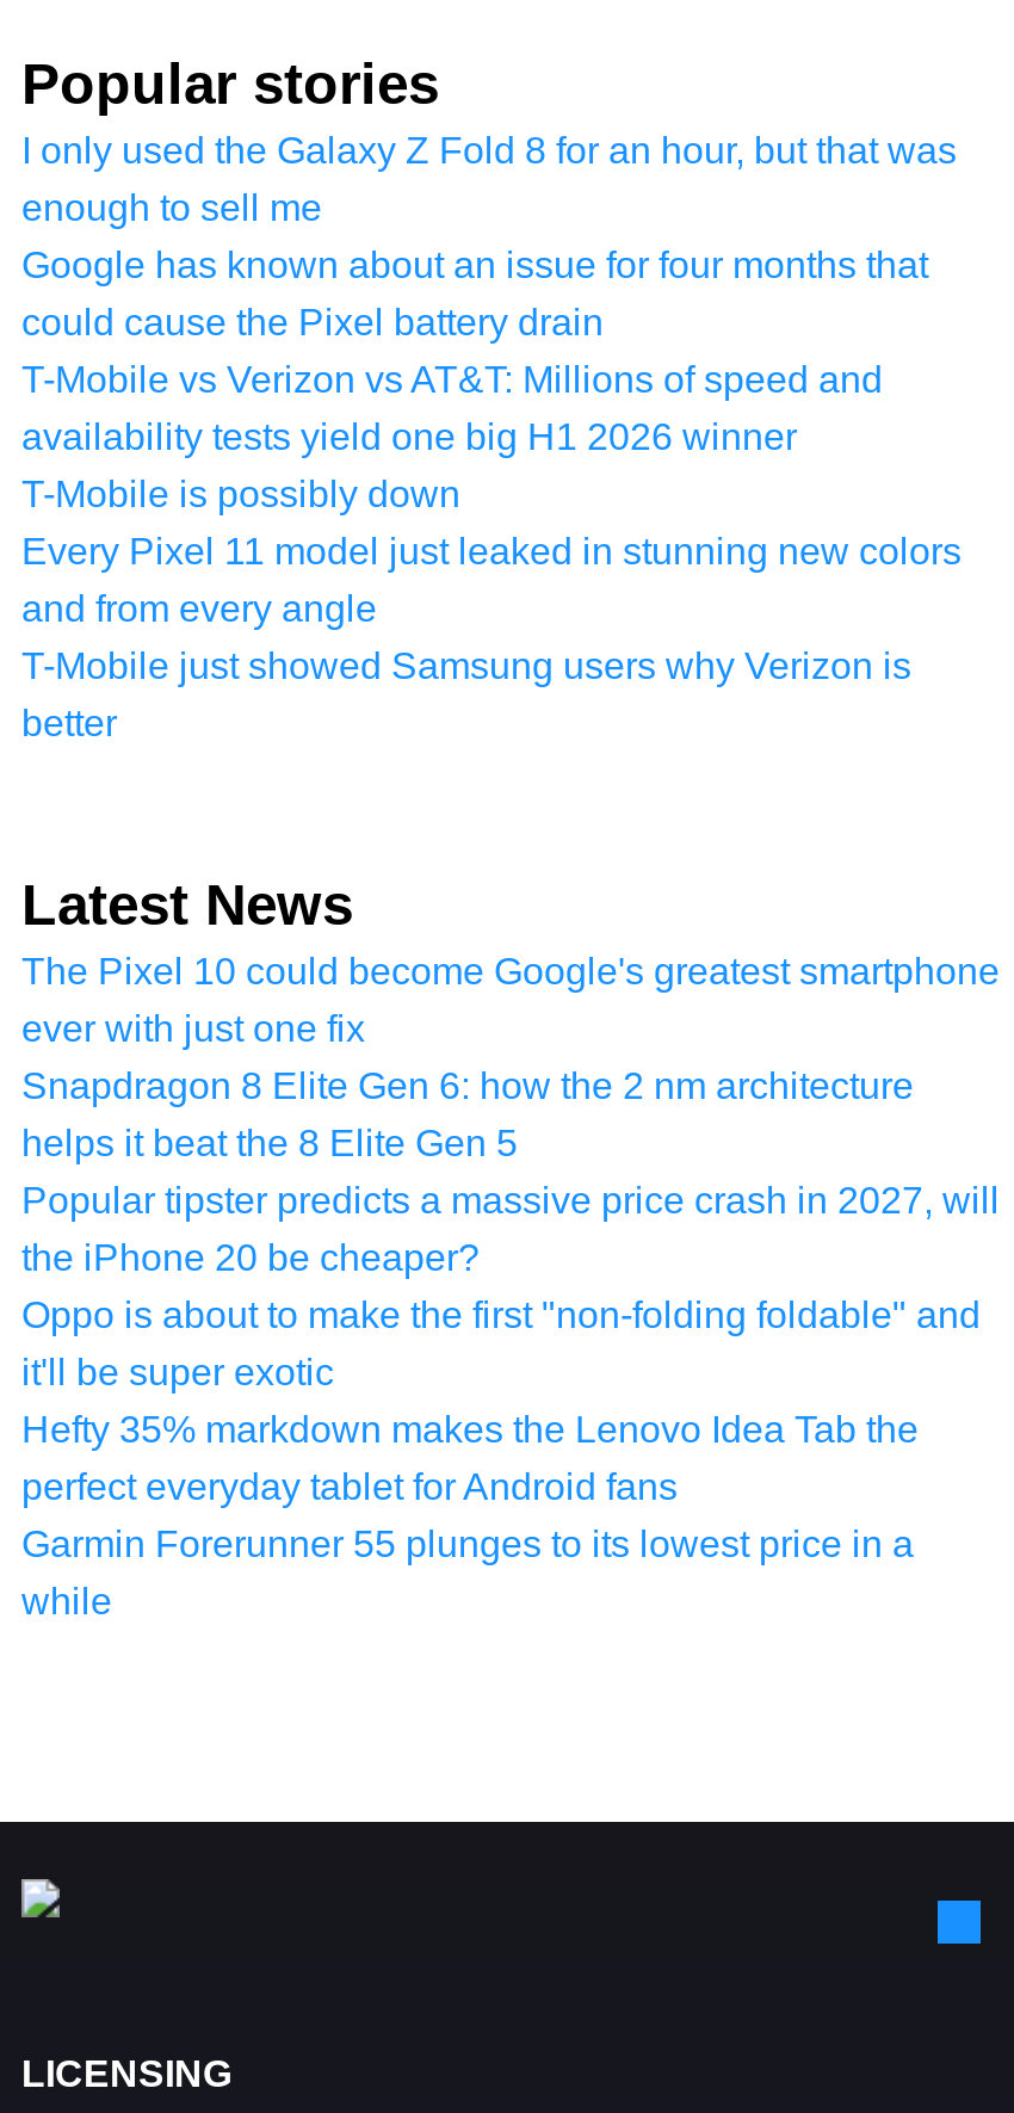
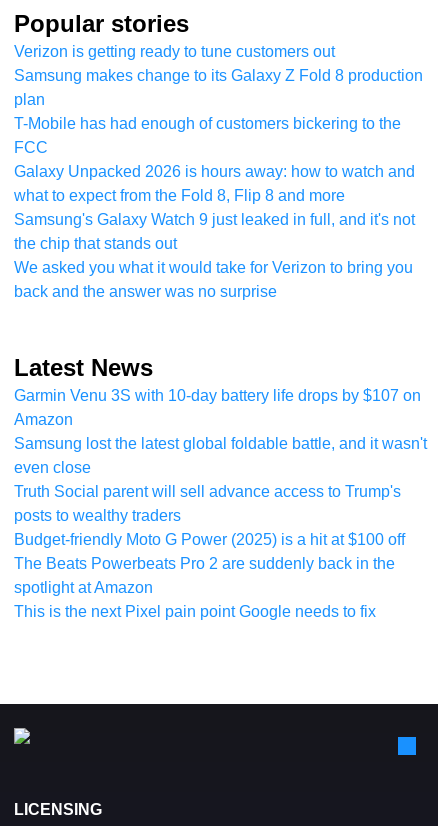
- I only used the Galaxy Z Fold 8 for an hour, but that was
- enough to sell me
- Google has known about an issue for four months that
- could cause the Pixel battery drain
- T-Mobile vs Verizon vs AT&T: Millions of speed and
- availability tests yield one big H1 2026 winner
- T-Mobile is possibly down
- Every Pixel 11 model just leaked in stunning new colors
- and from every angle
- T-Mobile just showed Samsung users why Verizon is
- better
+ Verizon is getting ready to tune customers out
+ Samsung makes change to its Galaxy Z Fold 8 production
+ plan
+ T-Mobile has had enough of customers bickering to the
+ FCC
+ Galaxy Unpacked 2026 is hours away: how to watch and
+ what to expect from the Fold 8, Flip 8 and more
+ Samsung's Galaxy Watch 9 just leaked in full, and it's not
+ the chip that stands out
+ We asked you what it would take for Verizon to bring you
+ back and the answer was no surprise

- The Pixel 10 could become Google's greatest smartphone
- ever with just one fix
- Snapdragon 8 Elite Gen 6: how the 2 nm architecture
- helps it beat the 8 Elite Gen 5
- Popular tipster predicts a massive price crash in 2027, will
- the iPhone 20 be cheaper?
- Oppo is about to make the first "non-folding foldable" and
- it'll be super exotic
- Hefty 35% markdown makes the Lenovo Idea Tab the
- perfect everyday tablet for Android fans
- Garmin Forerunner 55 plunges to its lowest price in a
- while
+ Garmin Venu 3S with 10-day battery life drops by $107 on
+ Amazon
+ Samsung lost the latest global foldable battle, and it wasn't
+ even close
+ Truth Social parent will sell advance access to Trump's
+ posts to wealthy traders
+ Budget-friendly Moto G Power (2025) is a hit at $100 off
+ The Beats Powerbeats Pro 2 are suddenly back in the
+ spotlight at Amazon
+ This is the next Pixel pain point Google needs to fix
